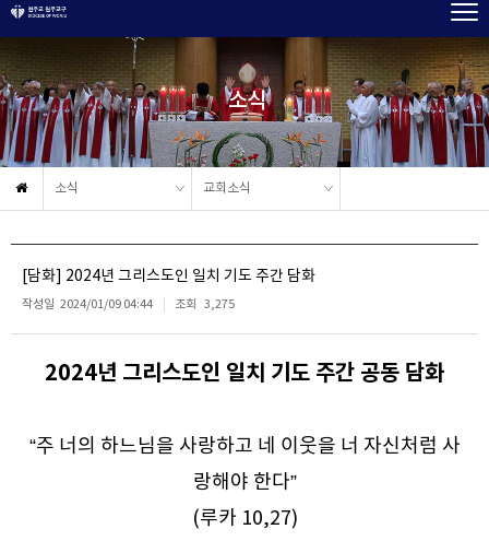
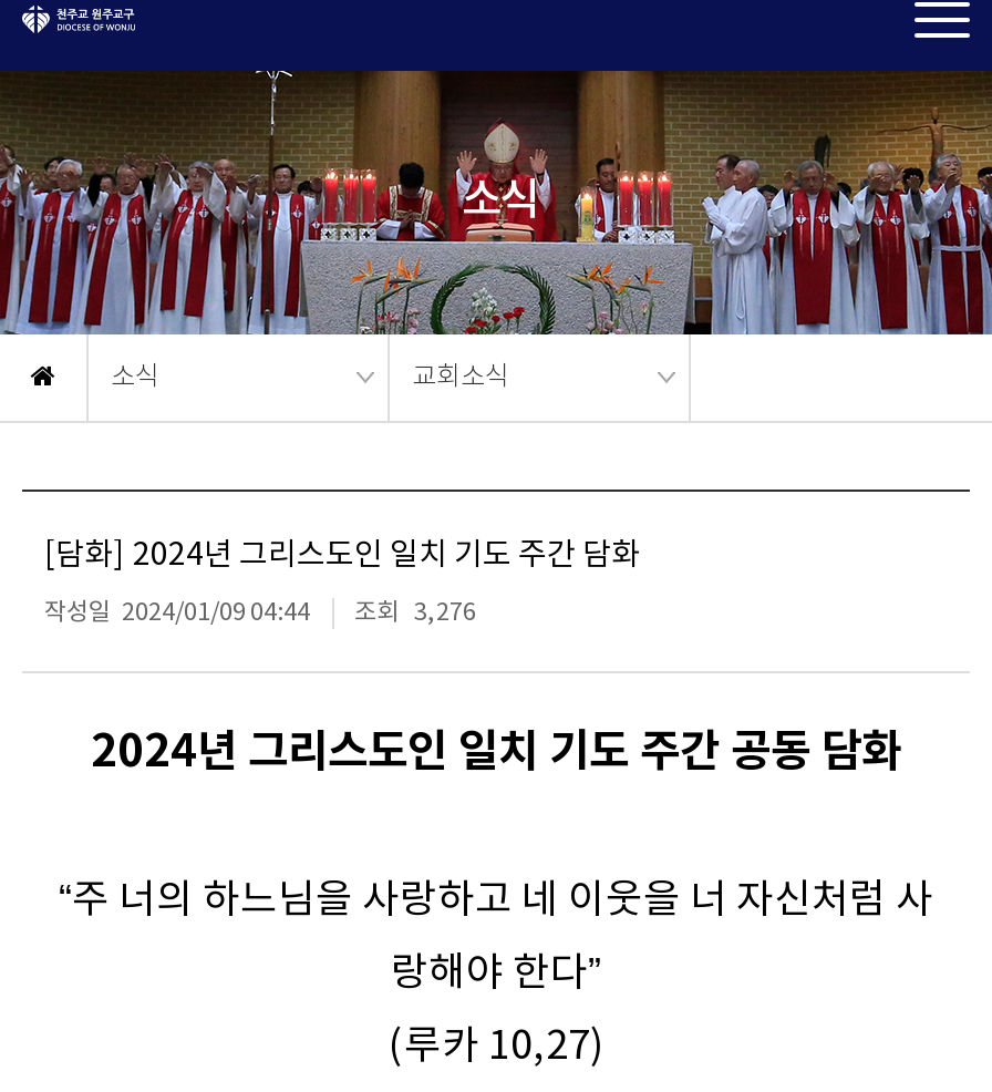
- 작성일 2024/01/09 04:44 조회 3,275
+ 작성일 2024/01/09 04:44 조회 3,276
